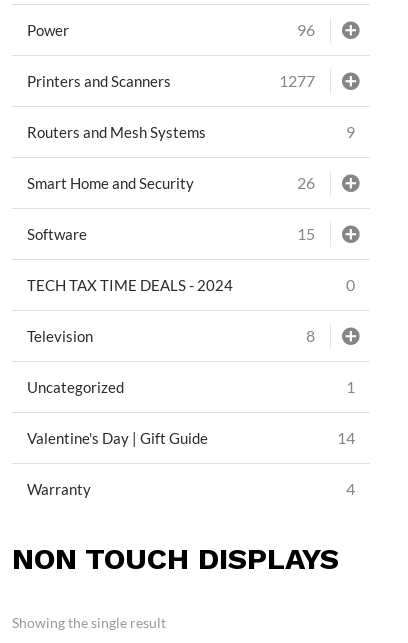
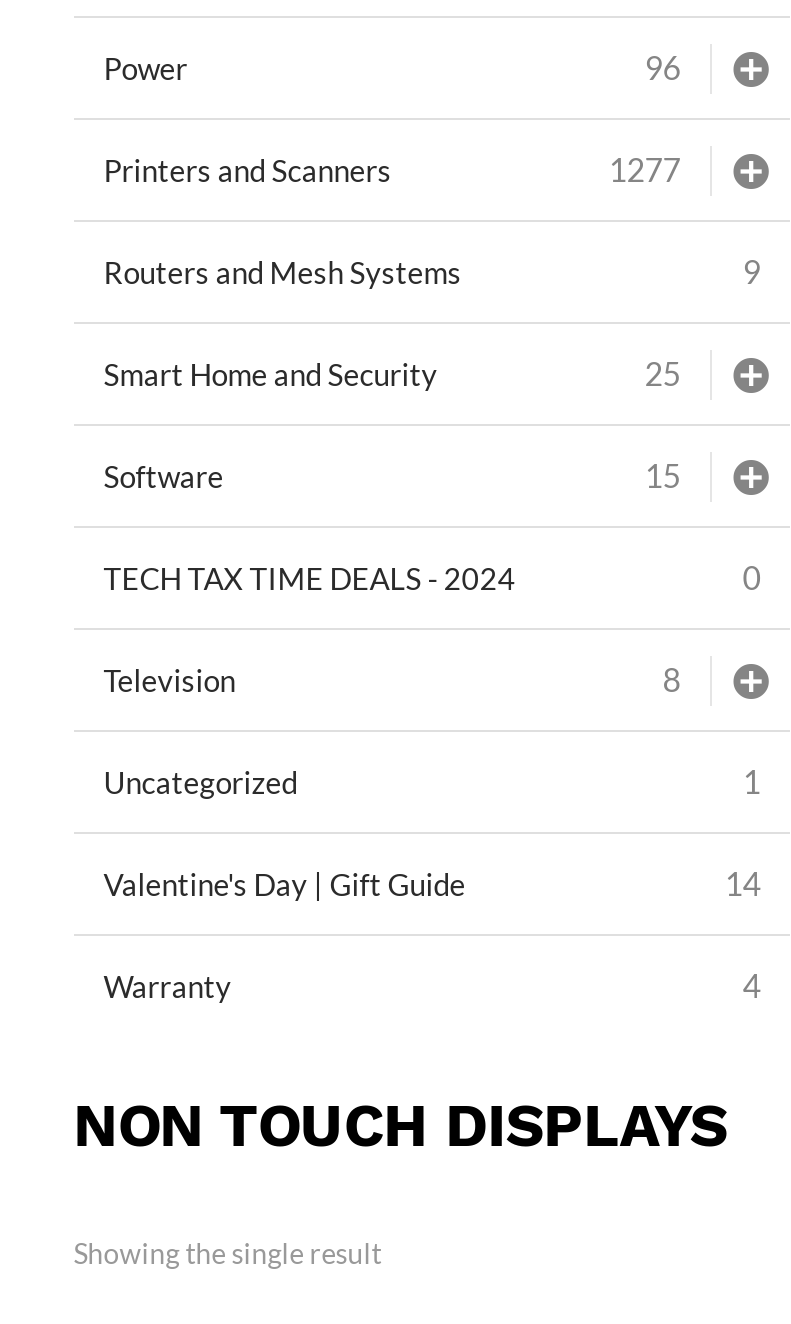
- 26
+ 25
